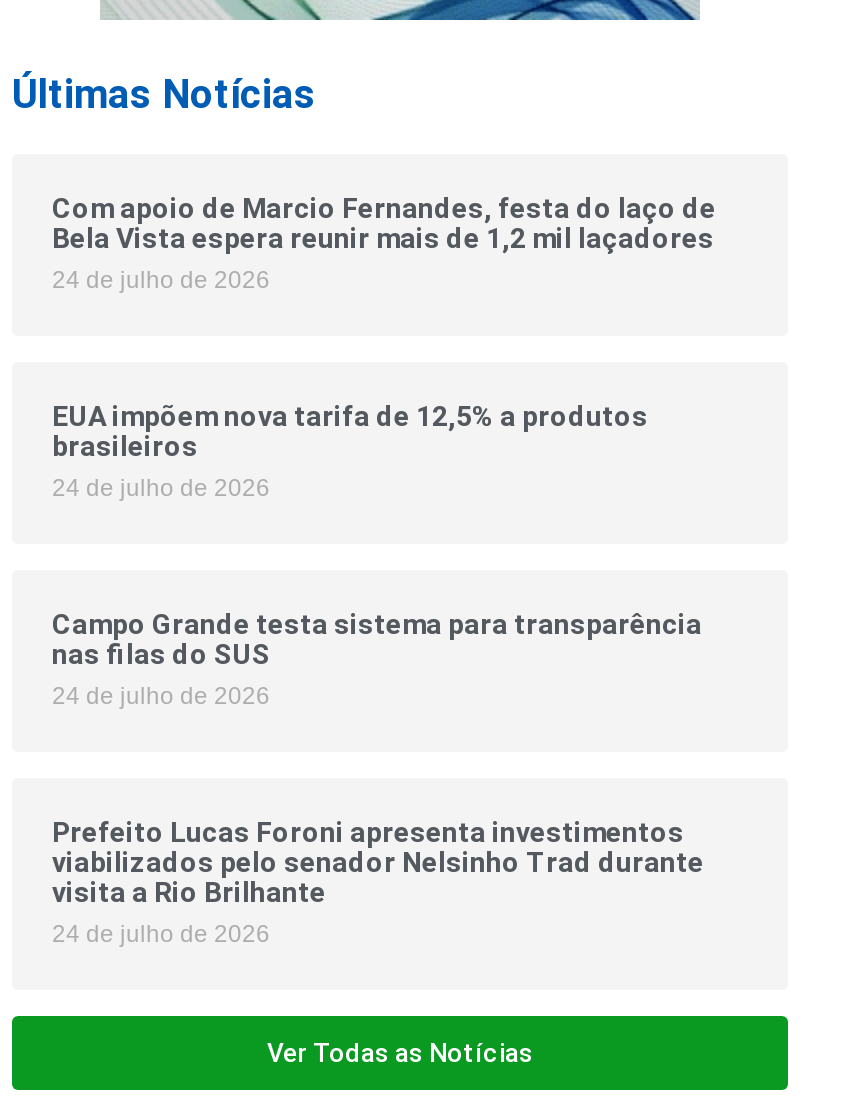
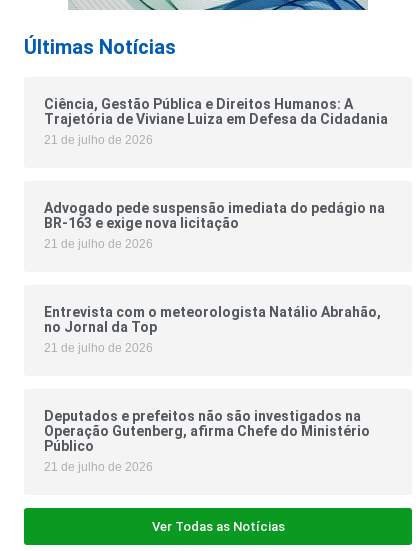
- Com apoio de Marcio Fernandes, festa do laço de
- Bela Vista espera reunir mais de 1,2 mil laçadores
- 24 de julho de 2026
+ Ciência, Gestão Pública e Direitos Humanos: A
+ Trajetória de Viviane Luiza em Defesa da Cidadania
+ 21 de julho de 2026

- EUA impõem nova tarifa de 12,5% a produtos
- brasileiros
- 24 de julho de 2026
+ Advogado pede suspensão imediata do pedágio na
+ BR-163 e exige nova licitação
+ 21 de julho de 2026

- Campo Grande testa sistema para transparência
- nas filas do SUS
- 24 de julho de 2026
+ Entrevista com o meteorologista Natálio Abrahão,
+ no Jornal da Top
+ 21 de julho de 2026

- Prefeito Lucas Foroni apresenta investimentos
- viabilizados pelo senador Nelsinho Trad durante
- visita a Rio Brilhante
- 24 de julho de 2026
+ Deputados e prefeitos não são investigados na
+ Operação Gutenberg, afirma Chefe do Ministério
+ Público
+ 21 de julho de 2026
